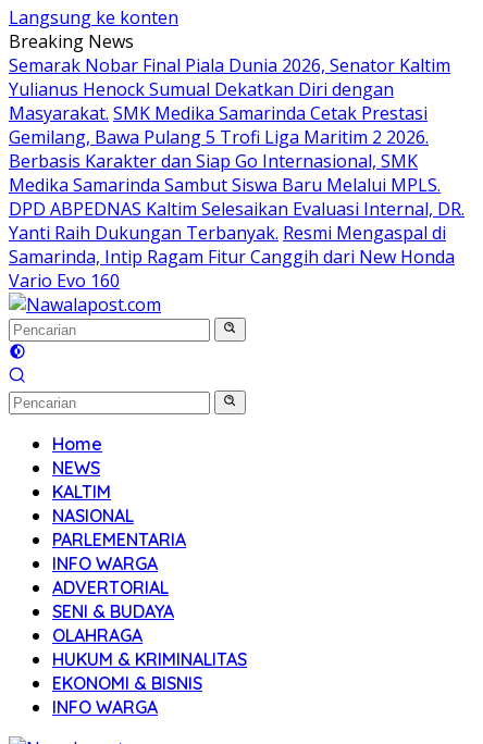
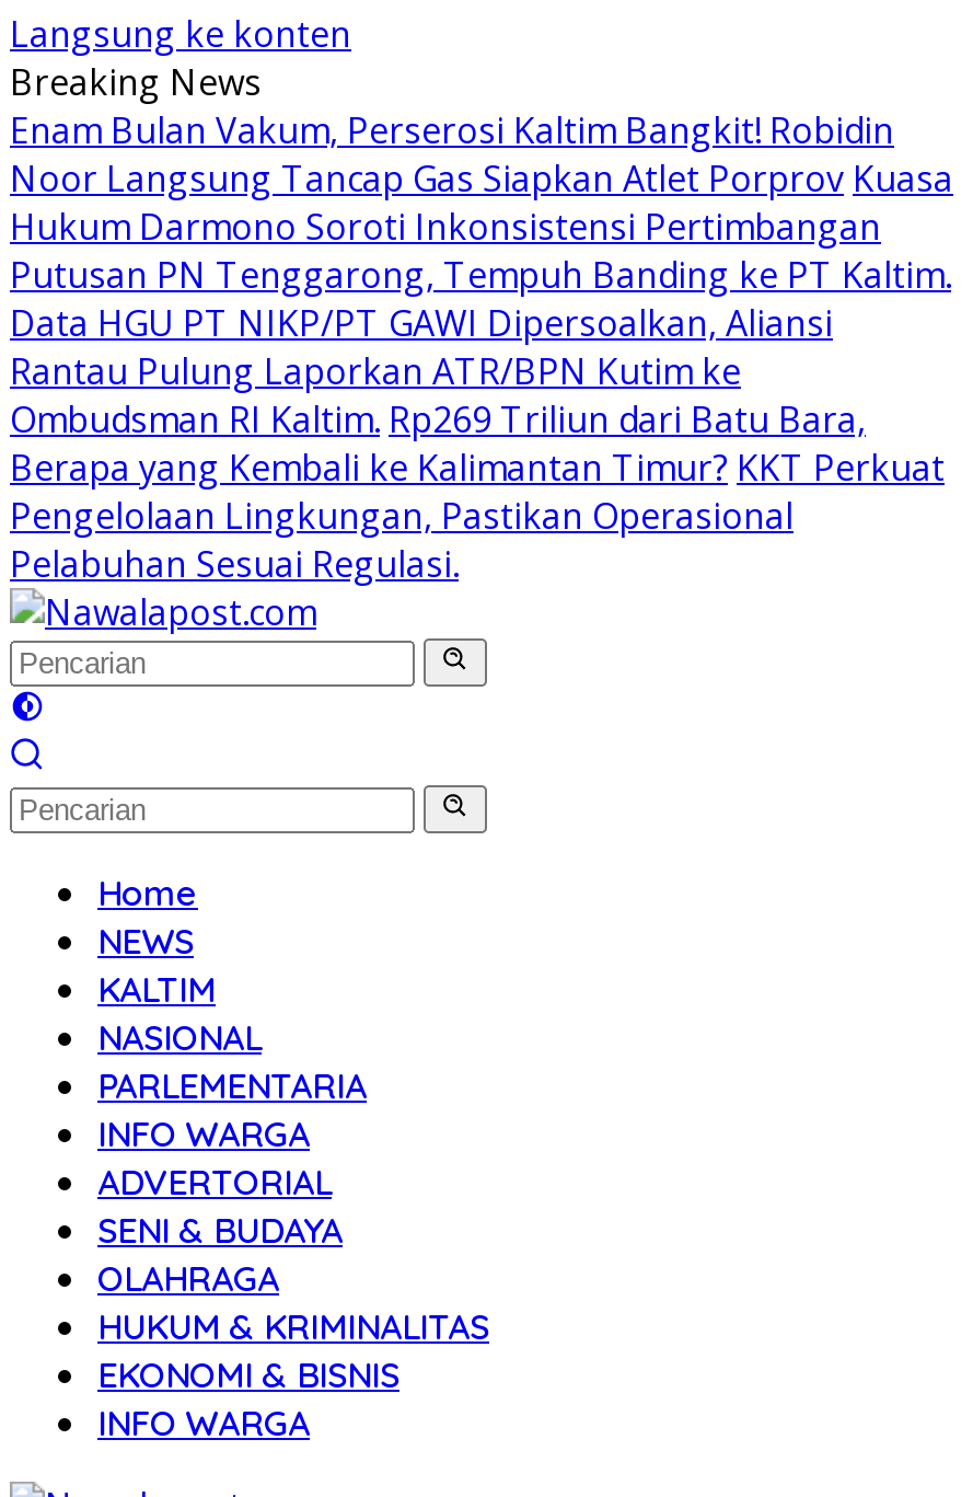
- Semarak Nobar Final Piala Dunia 2026, Senator Kaltim
- Yulianus Henock Sumual Dekatkan Diri dengan
- Masyarakat. SMK Medika Samarinda Cetak Prestasi
- Gemilang, Bawa Pulang 5 Trofi Liga Maritim 2 2026.
- Berbasis Karakter dan Siap Go Internasional, SMK
- Medika Samarinda Sambut Siswa Baru Melalui MPLS.
- DPD ABPEDNAS Kaltim Selesaikan Evaluasi Internal, DR.
- Yanti Raih Dukungan Terbanyak. Resmi Mengaspal di
- Samarinda, Intip Ragam Fitur Canggih dari New Honda
- Vario Evo 160
+ Enam Bulan Vakum, Perserosi Kaltim Bangkit! Robidin
+ Noor Langsung Tancap Gas Siapkan Atlet Porprov Kuasa
+ Hukum Darmono Soroti Inkonsistensi Pertimbangan
+ Putusan PN Tenggarong, Tempuh Banding ke PT Kaltim.
+ Data HGU PT NIKP/PT GAWI Dipersoalkan, Aliansi
+ Rantau Pulung Laporkan ATR/BPN Kutim ke
+ Ombudsman RI Kaltim. Rp269 Triliun dari Batu Bara,
+ Berapa yang Kembali ke Kalimantan Timur? KKT Perkuat
+ Pengelolaan Lingkungan, Pastikan Operasional
+ Pelabuhan Sesuai Regulasi.
